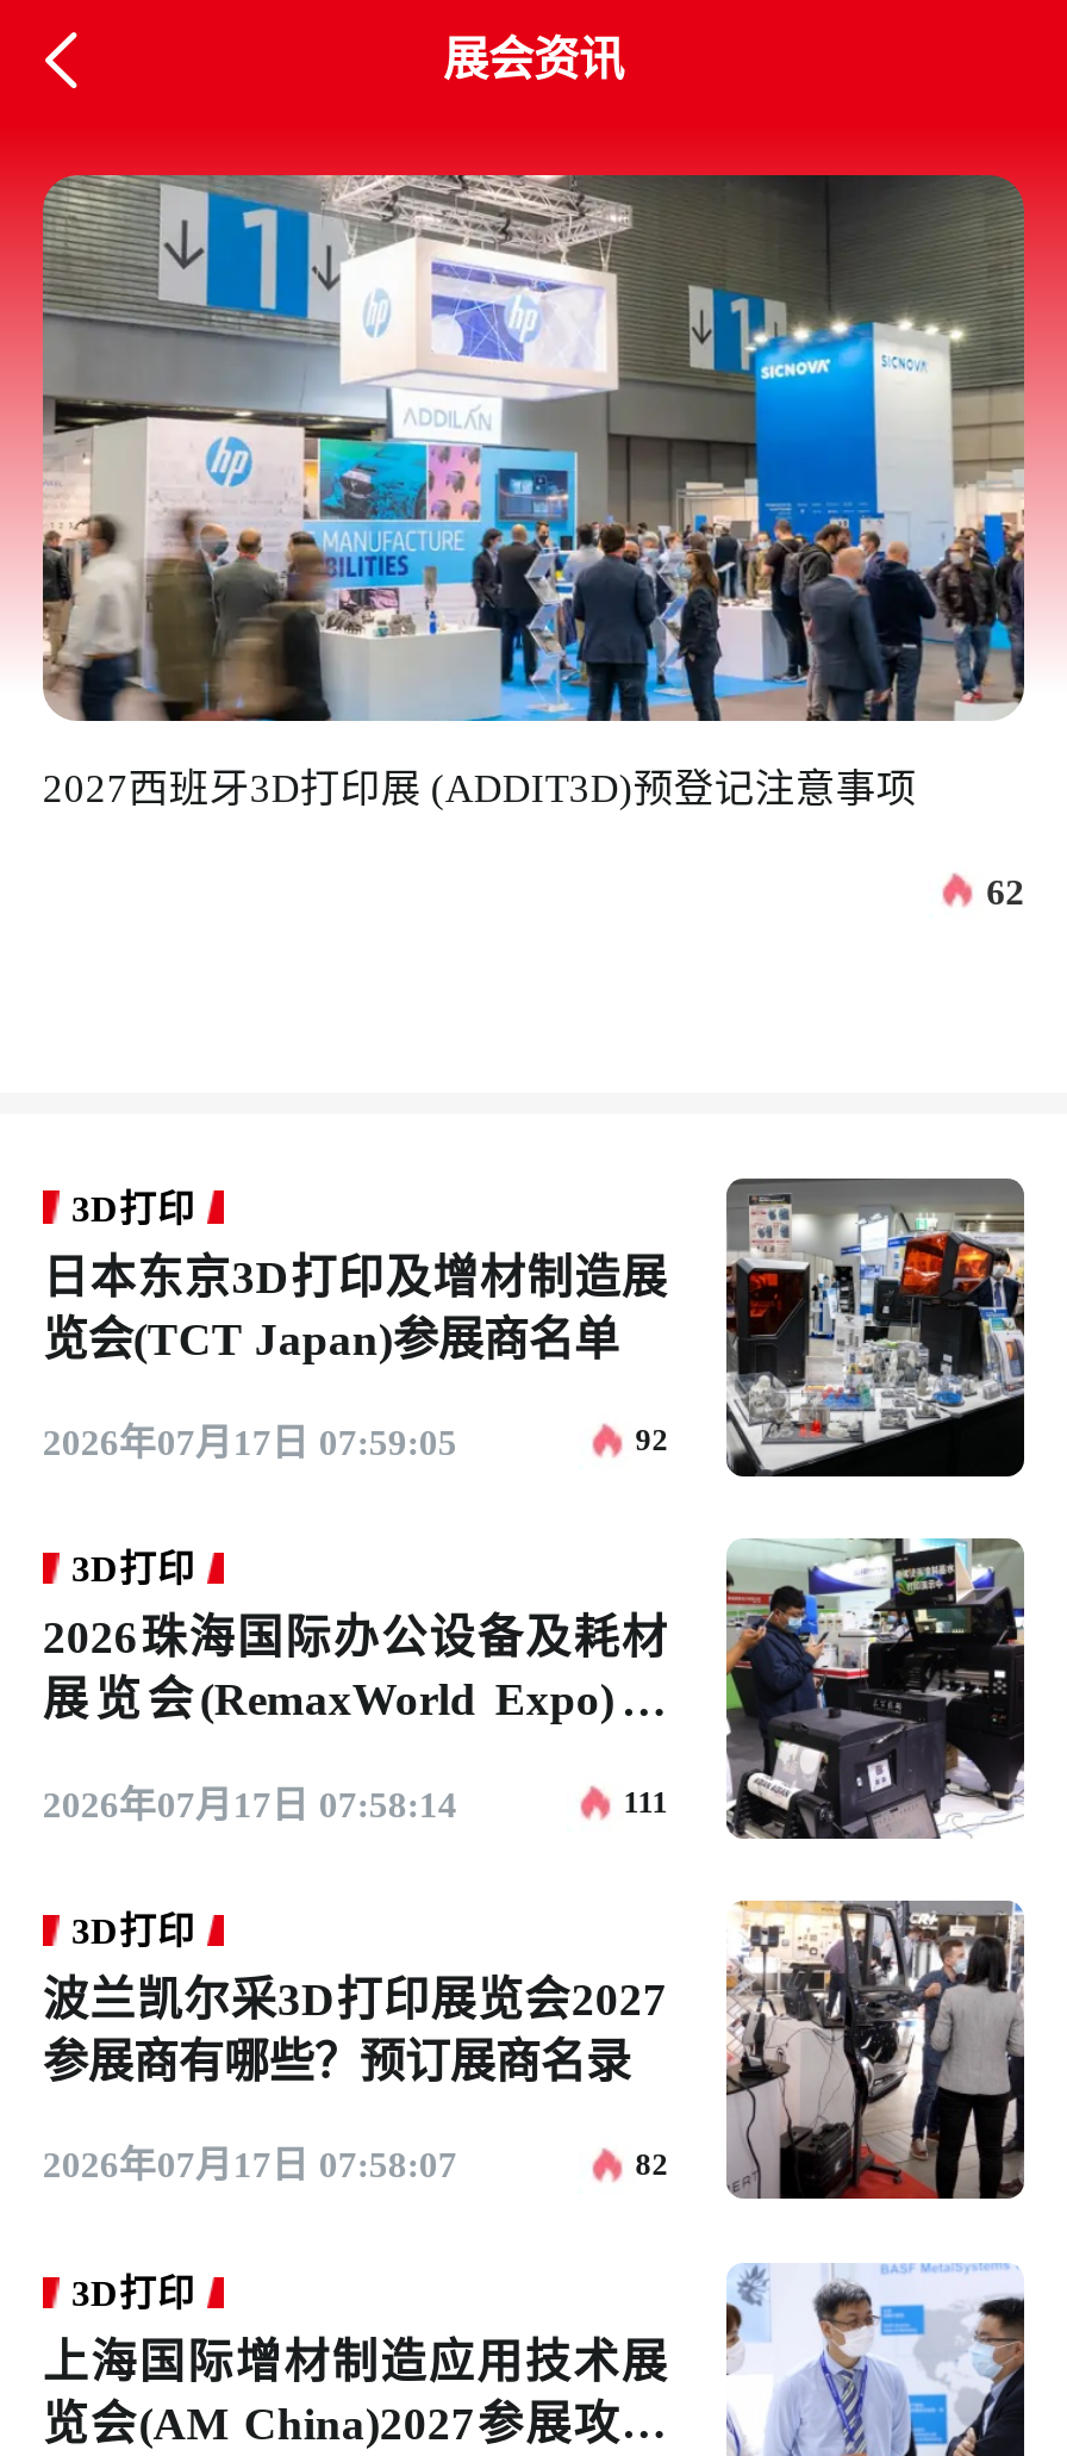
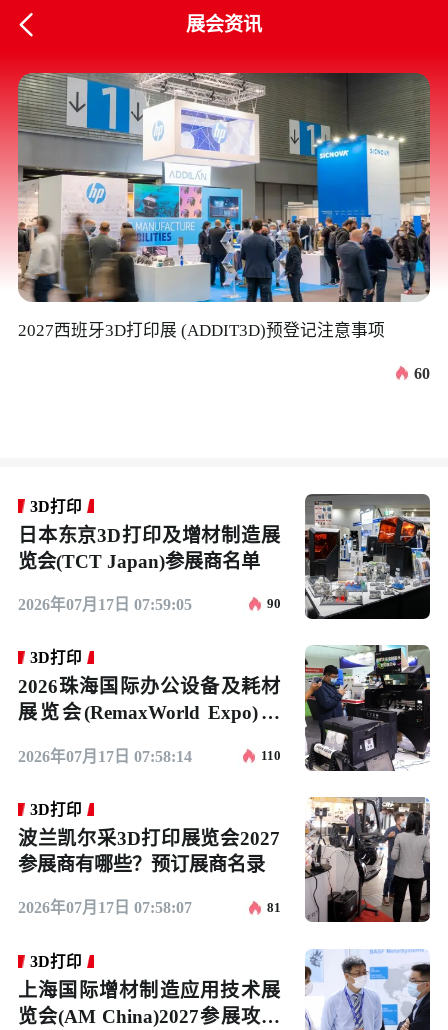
- 62
+ 60

- 92
+ 90

- 111
+ 110

- 82
+ 81
